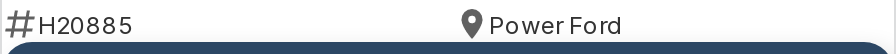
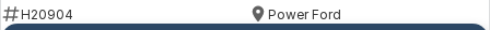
- H20885
+ H20904
